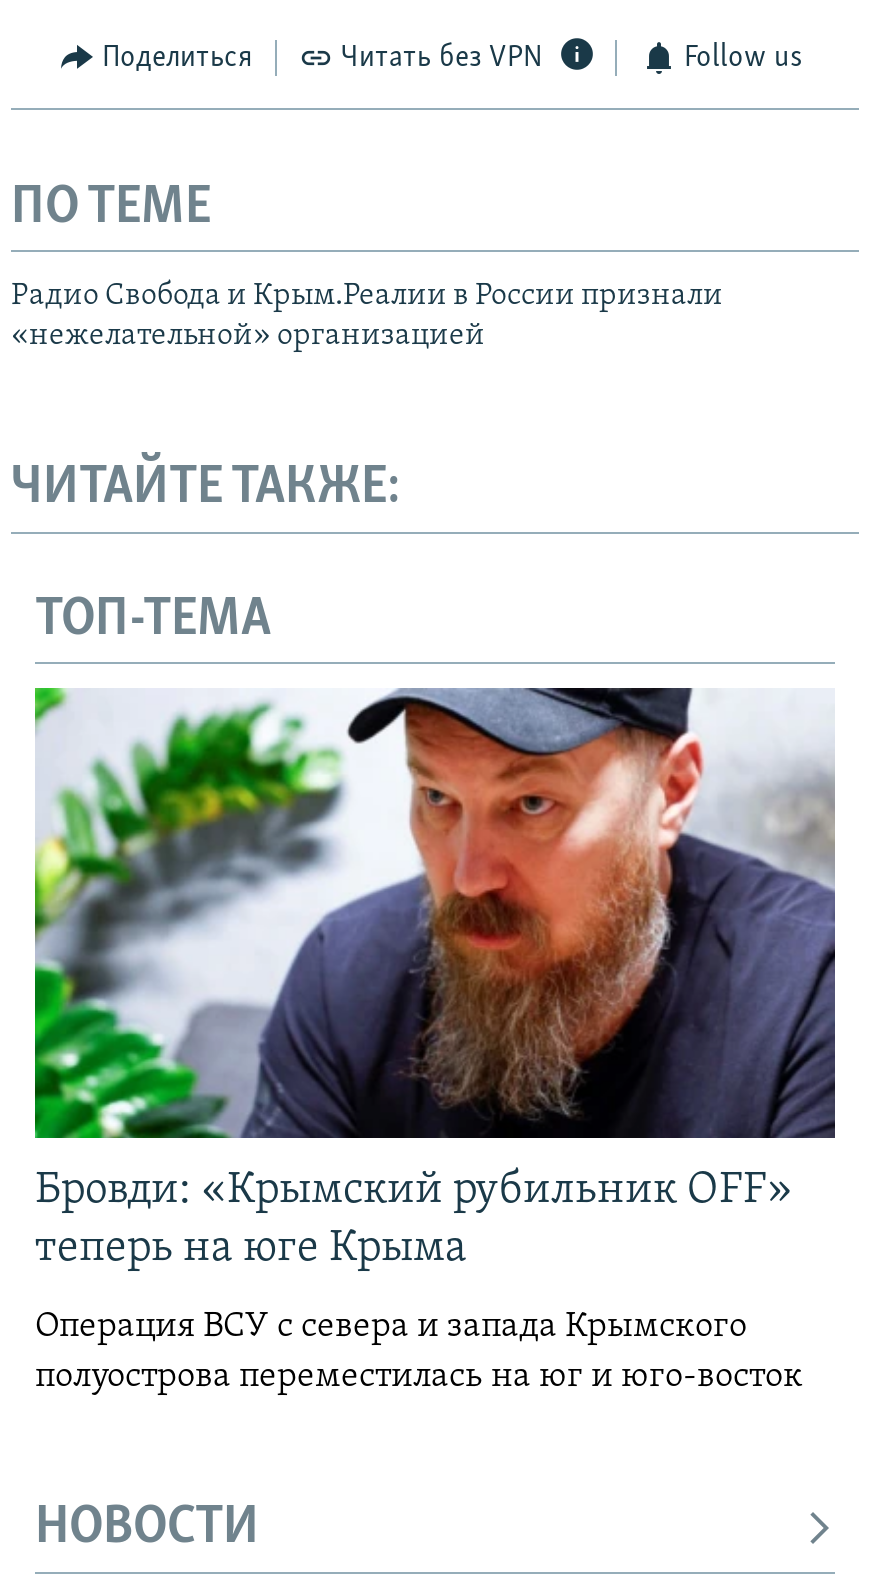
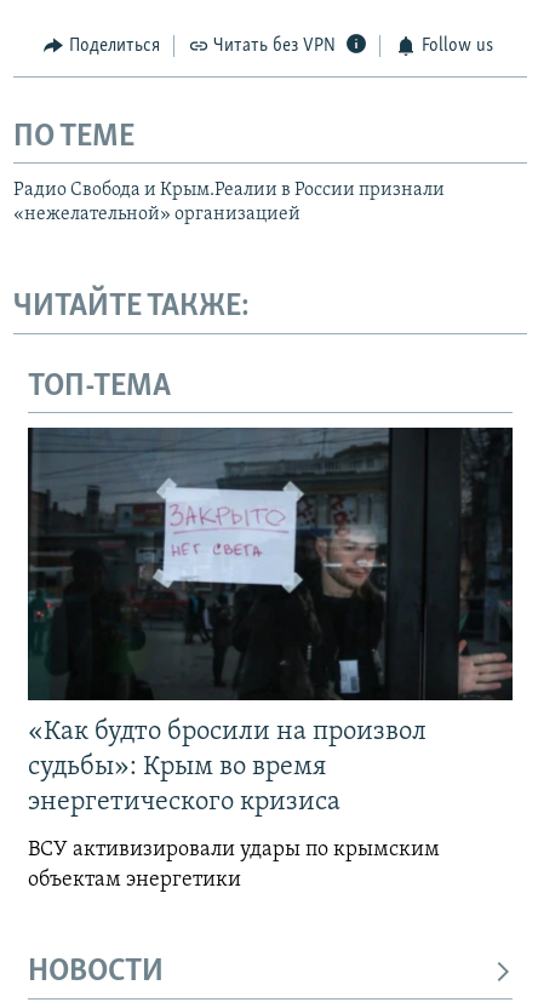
- [image]
- Бровди: «Крымский рубильник OFF»
- теперь на юге Крыма
+ [image]
+ «Как будто бросили на произвол
+ судьбы»: Крым во время
+ энергетического кризиса

- Операция ВСУ с севера и запада Крымского
- полуострова переместилась на юг и юго-восток
+ ВСУ активизировали удары по крымским
+ объектам энергетики
